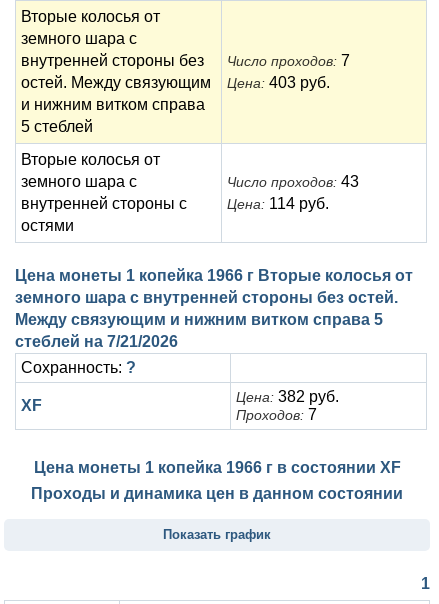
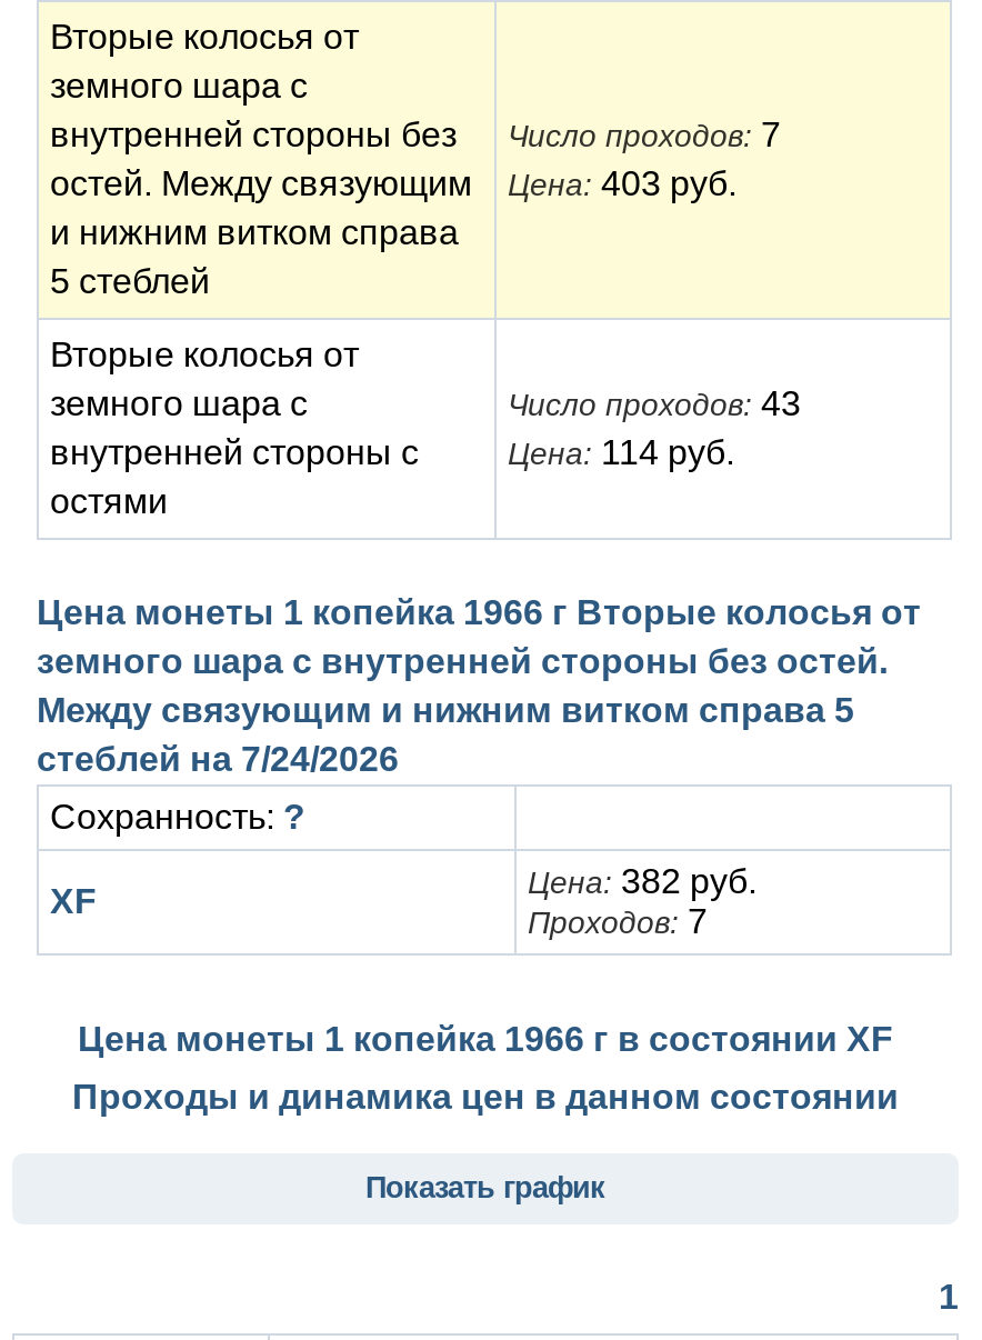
- стеблей на 7/21/2026
+ стеблей на 7/24/2026
